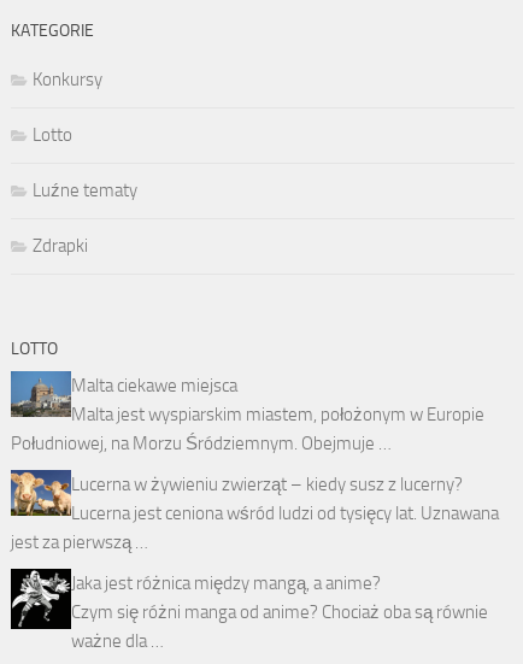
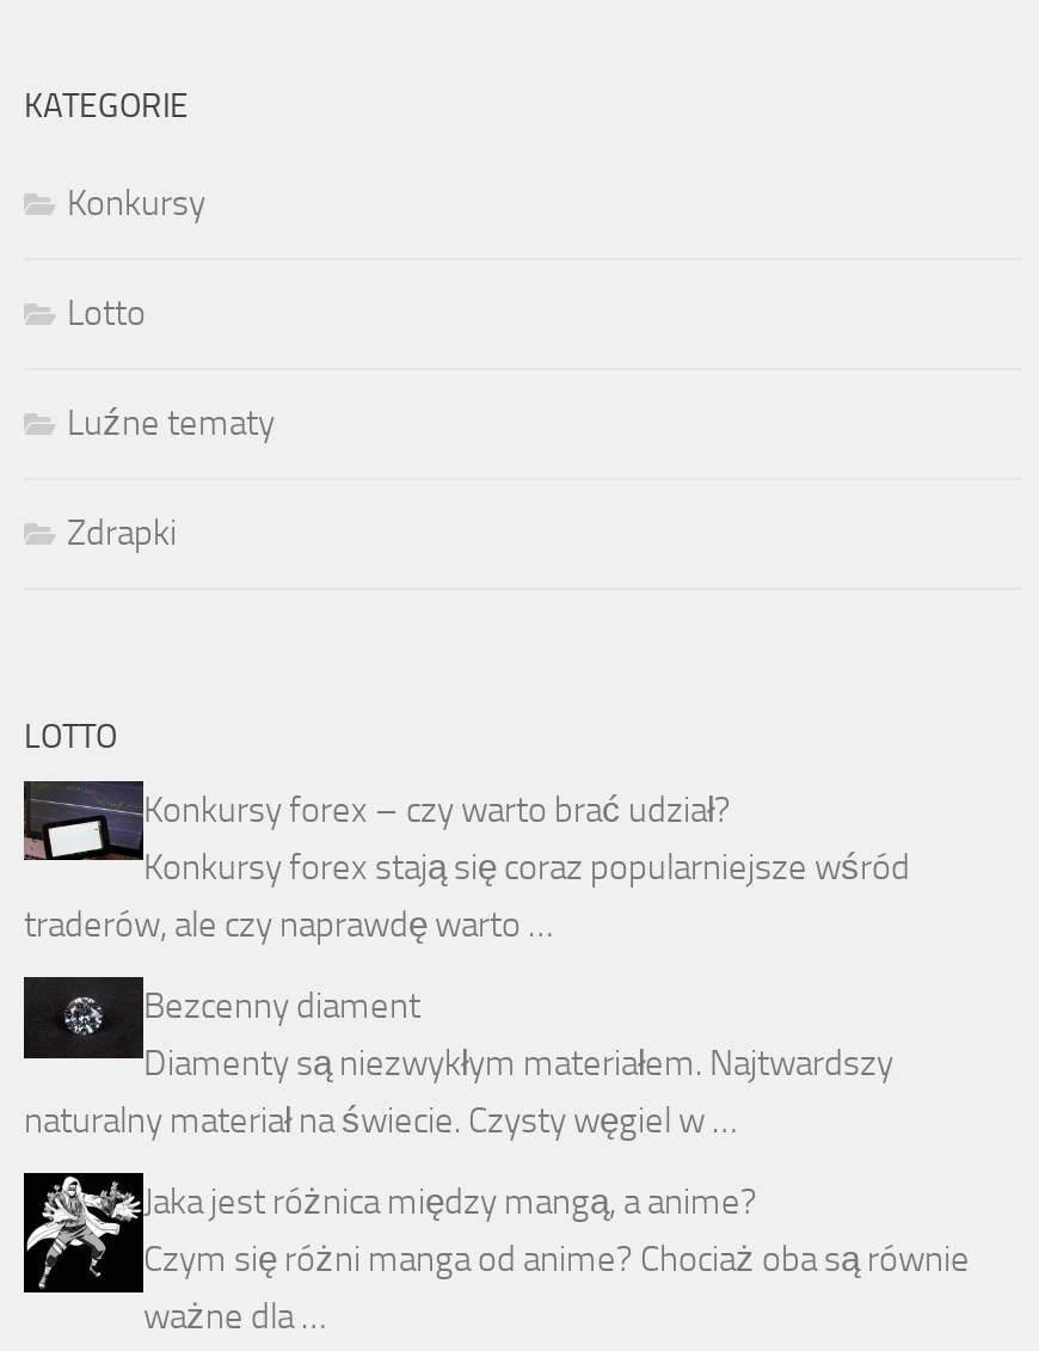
- [image]
- Malta ciekawe miejsca
- Malta jest wyspiarskim miastem, położonym w Europie
- Południowej, na Morzu Śródziemnym. Obejmuje …
+ [image]
+ Konkursy forex – czy warto brać udział?
+ Konkursy forex stają się coraz popularniejsze wśród
+ traderów, ale czy naprawdę warto …

- [image]
- Lucerna w żywieniu zwierząt – kiedy susz z lucerny?
- Lucerna jest ceniona wśród ludzi od tysięcy lat. Uznawana
- jest za pierwszą …
+ [image]
+ Bezcenny diament
+ Diamenty są niezwykłym materiałem. Najtwardszy
+ naturalny materiał na świecie. Czysty węgiel w …
